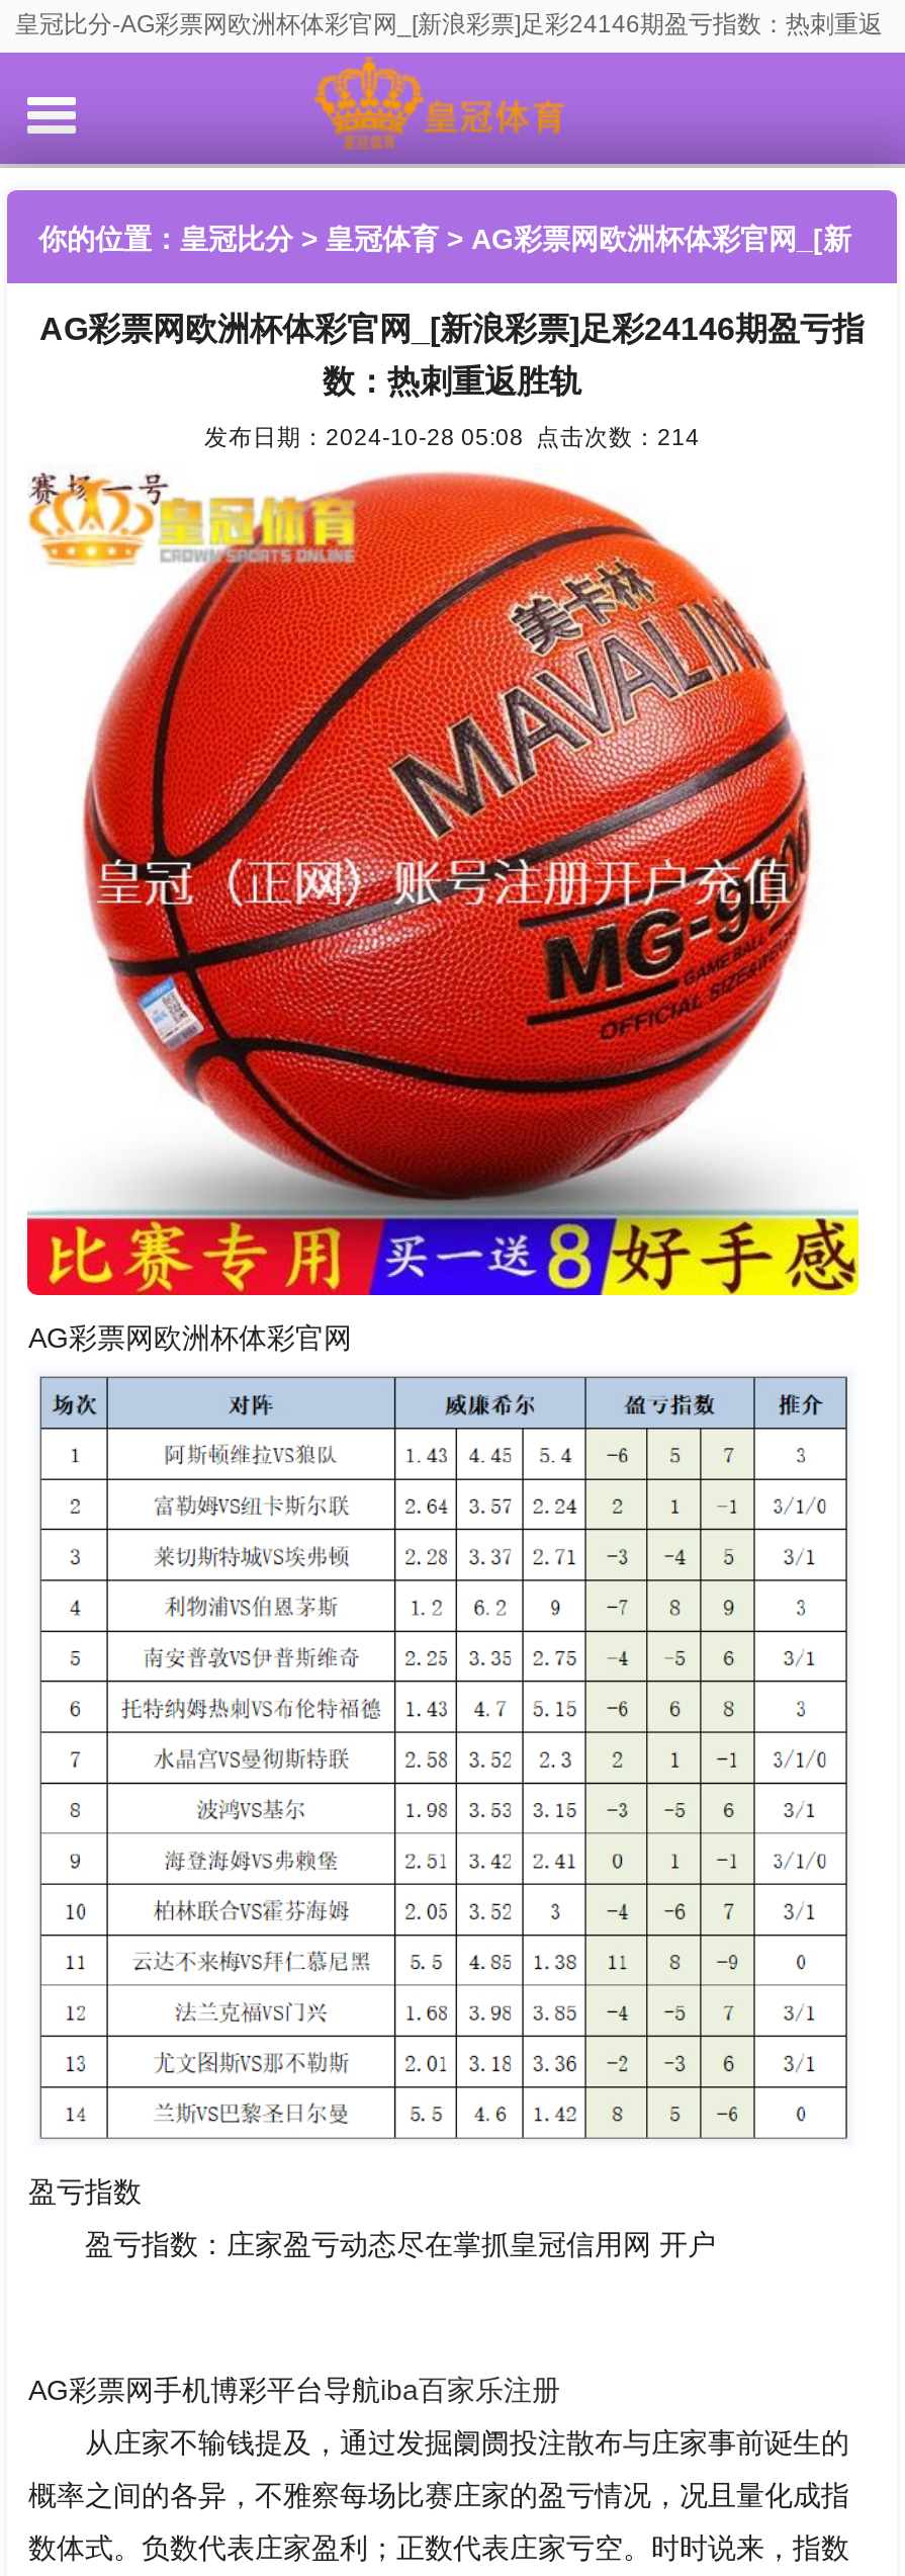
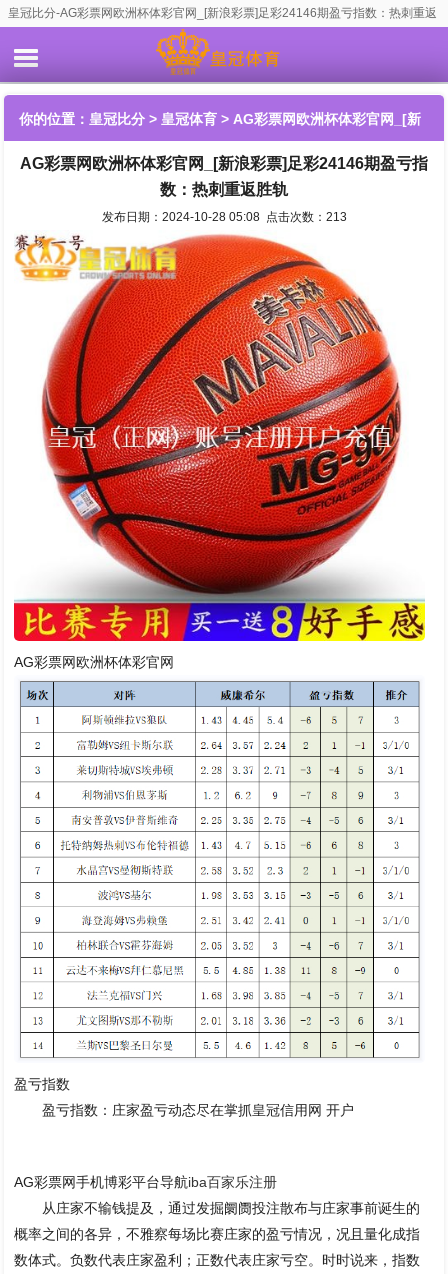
- 发布日期：2024-10-28 05:08 点击次数：214
+ 发布日期：2024-10-28 05:08 点击次数：213
